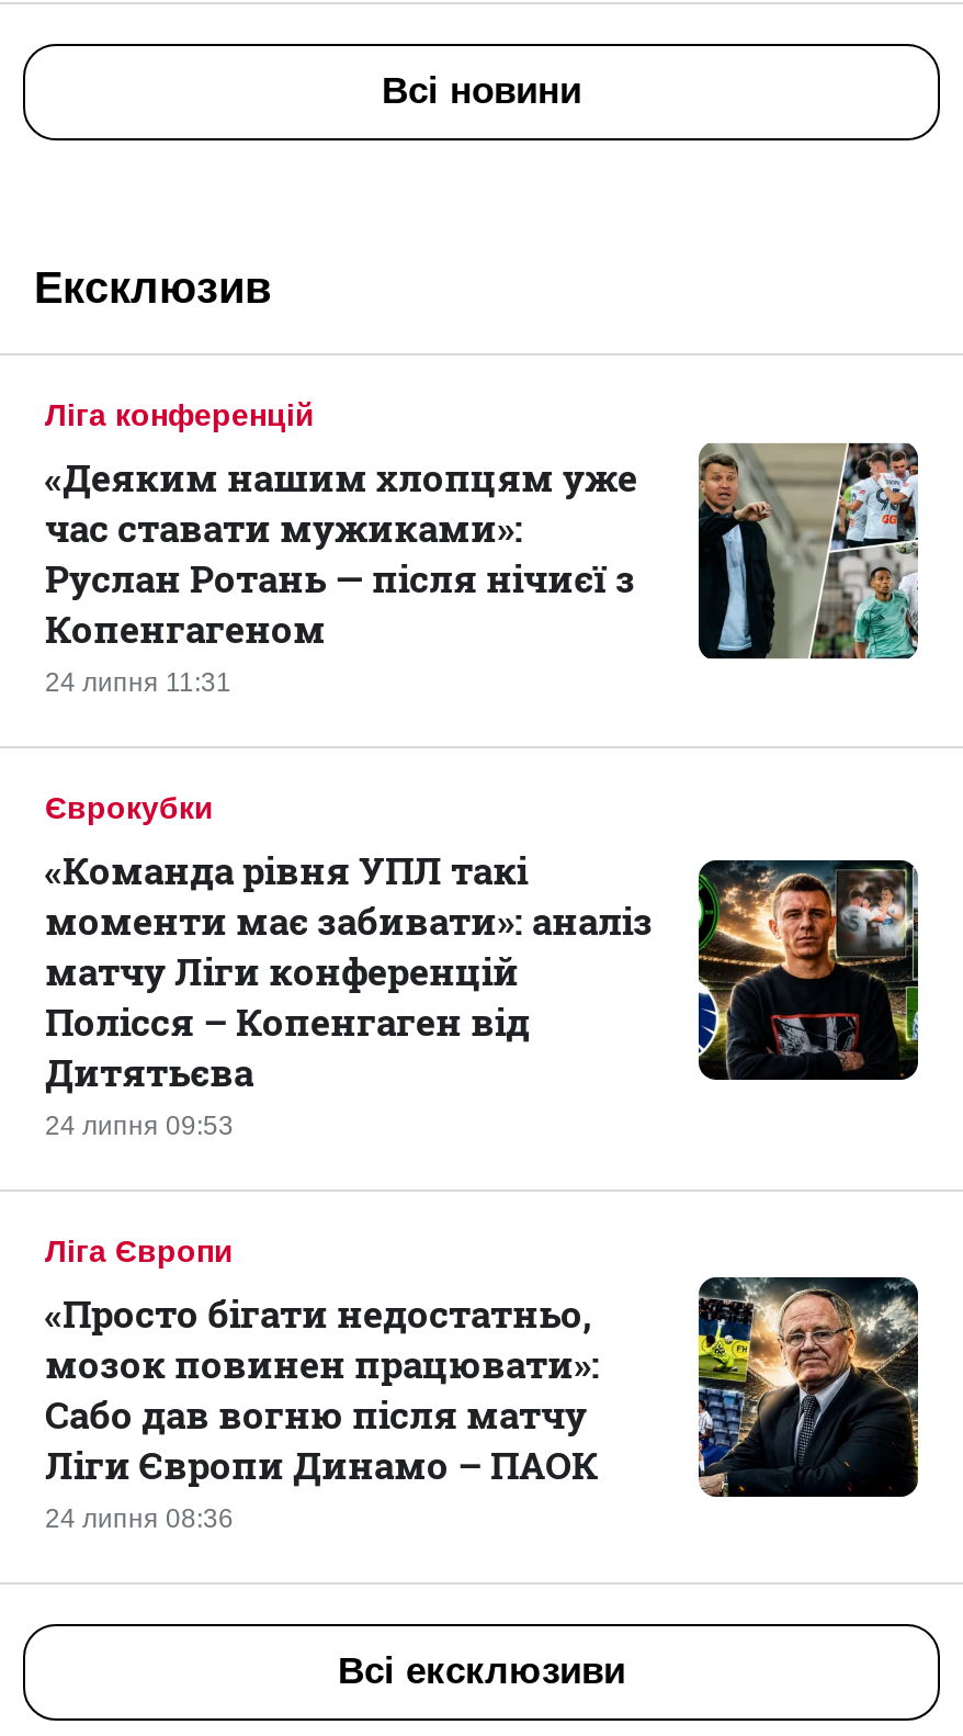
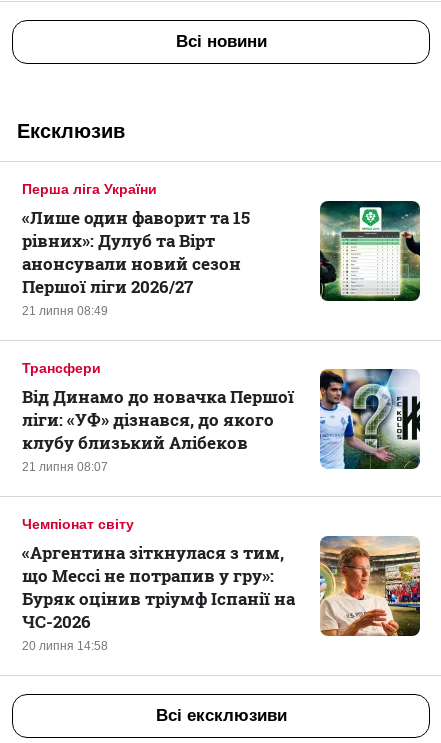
- Ліга конференцій
+ Перша ліга України

- «Деяким нашим хлопцям уже
- час ставати мужиками»:
- Руслан Ротань — після нічиєї з
- Копенгагеном
+ «Лише один фаворит та 15
+ рівних»: Дулуб та Вірт
+ анонсували новий сезон
+ Першої ліги 2026/27

- [image]
+ [image]

- 24 липня 11:31
+ 21 липня 08:49

- Єврокубки
+ Трансфери

- [image]
- «Команда рівня УПЛ такі
- моменти має забивати»: аналіз
- матчу Ліги конференцій
- Полісся – Копенгаген від
- Дитятьєва
+ [image]
+ Від Динамо до новачка Першої
+ ліги: «УФ» дізнався, до якого
+ клубу близький Алібеков

- 24 липня 09:53
+ 21 липня 08:07

- Ліга Європи
+ Чемпіонат світу

- [image]
+ [image]

- «Просто бігати недостатньо,
- мозок повинен працювати»:
- Сабо дав вогню після матчу
- Ліги Європи Динамо – ПАОК
+ «Аргентина зіткнулася з тим,
+ що Мессі не потрапив у гру»:
+ Буряк оцінив тріумф Іспанії на
+ ЧС-2026

- 24 липня 08:36
+ 20 липня 14:58
